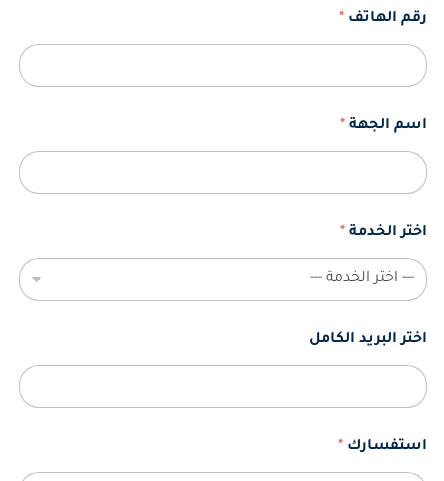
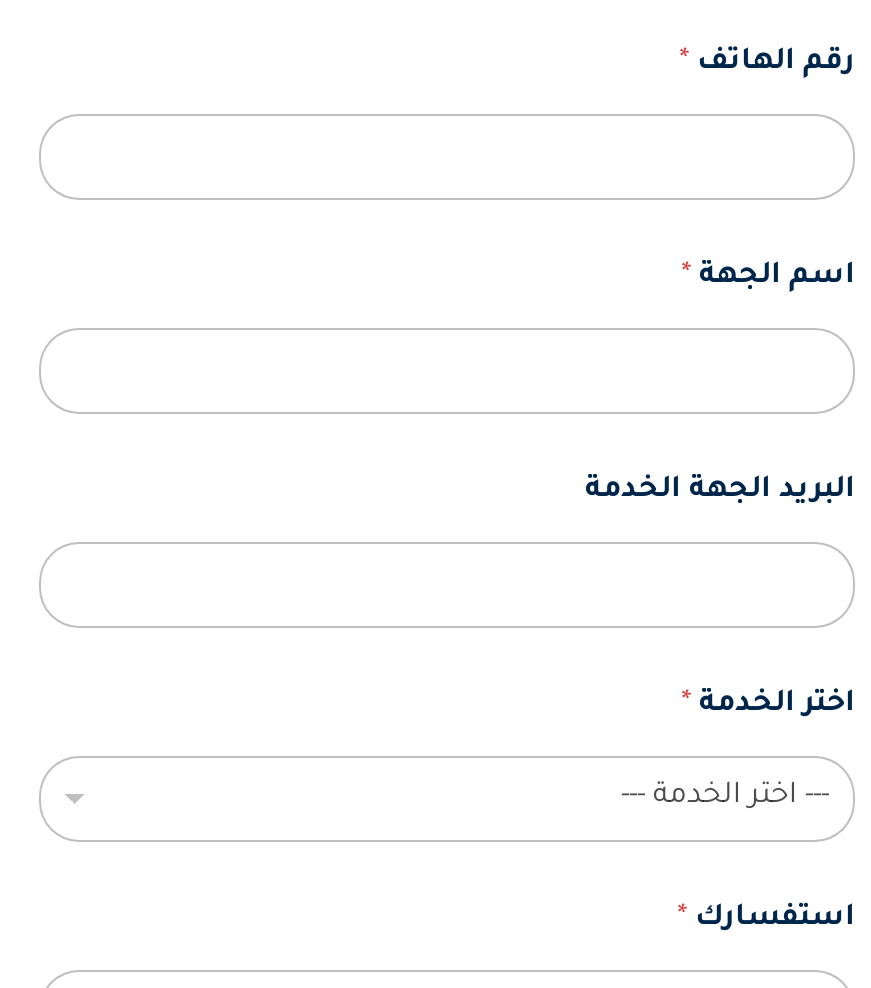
+ البريد الجهة الخدمة

moved down: اختر الخدمة *

- اختر البريد الكامل
